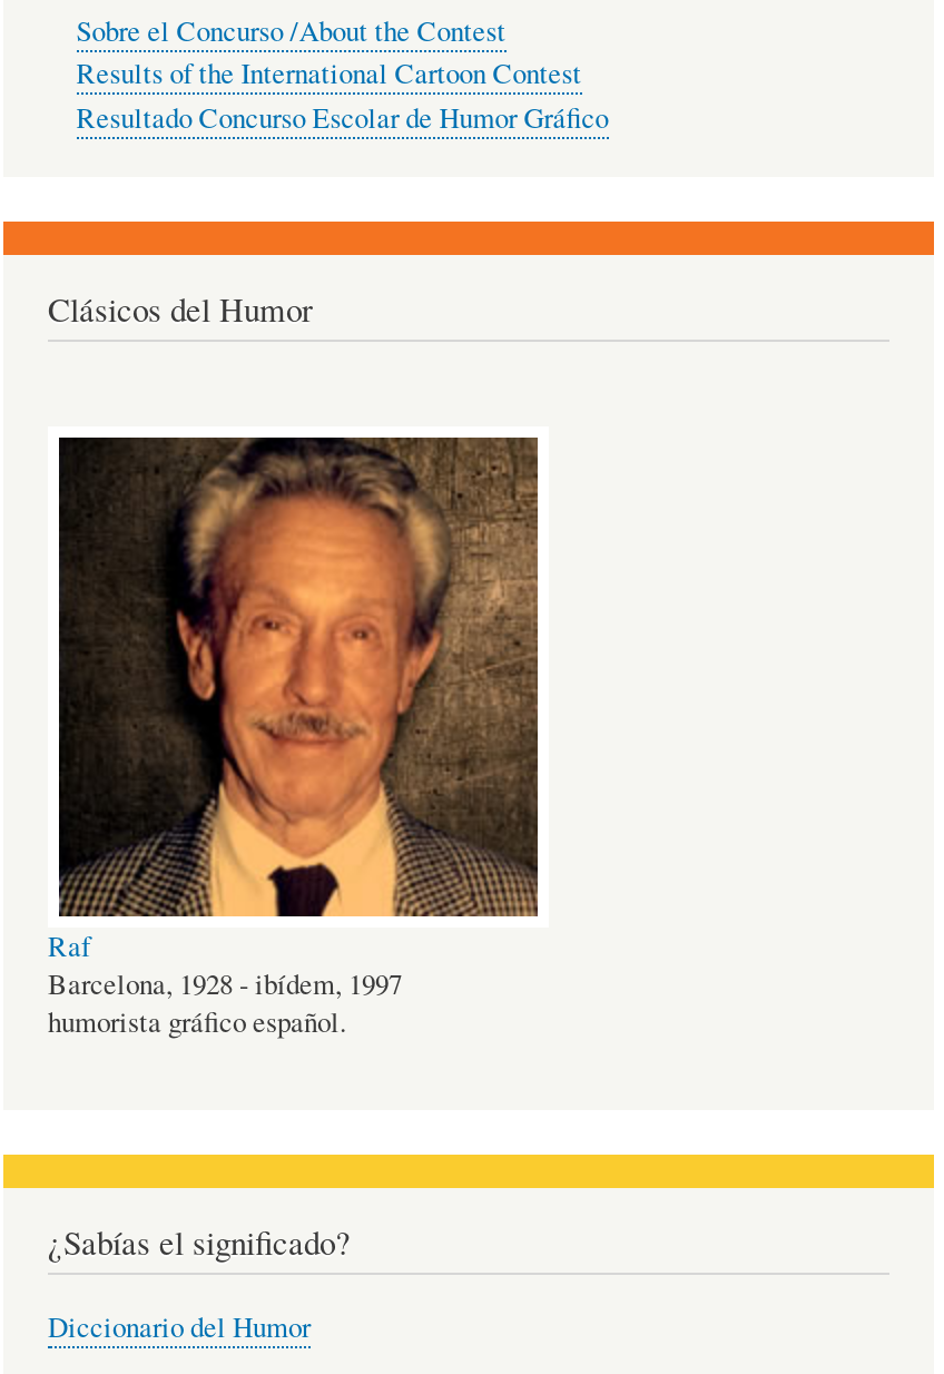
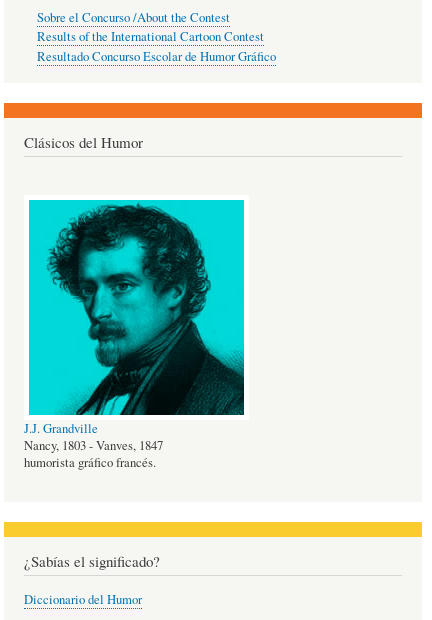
- [image]
- Raf
- Barcelona, 1928 - ibídem, 1997
- humorista gráfico español.
+ [image]
+ J.J. Grandville
+ Nancy, 1803 - Vanves, 1847
+ humorista gráfico francés.
